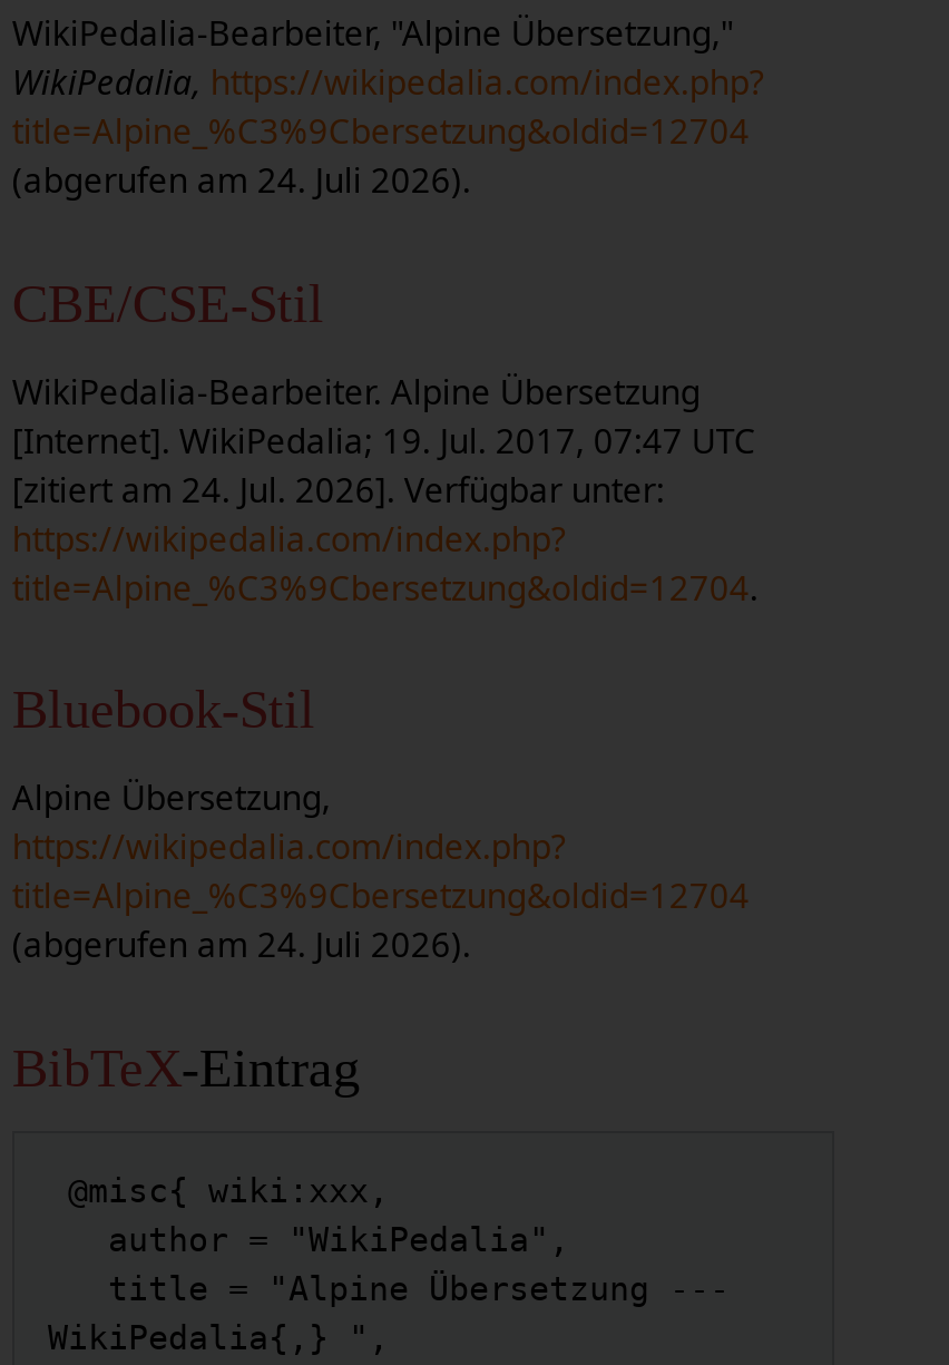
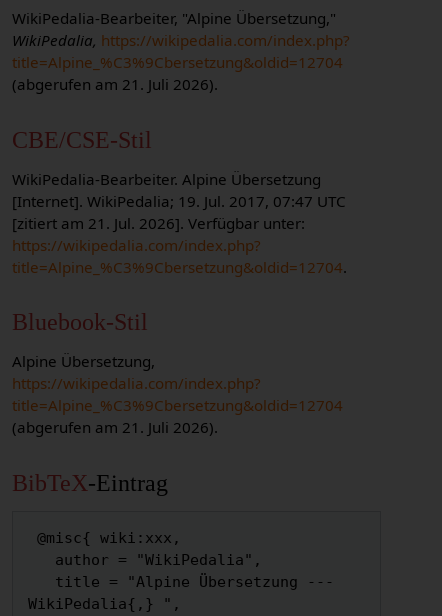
- (abgerufen am 24. Juli 2026).
+ (abgerufen am 21. Juli 2026).

- [zitiert am 24. Jul. 2026]. Verfügbar unter:
+ [zitiert am 21. Jul. 2026]. Verfügbar unter:

- (abgerufen am 24. Juli 2026).
+ (abgerufen am 21. Juli 2026).
